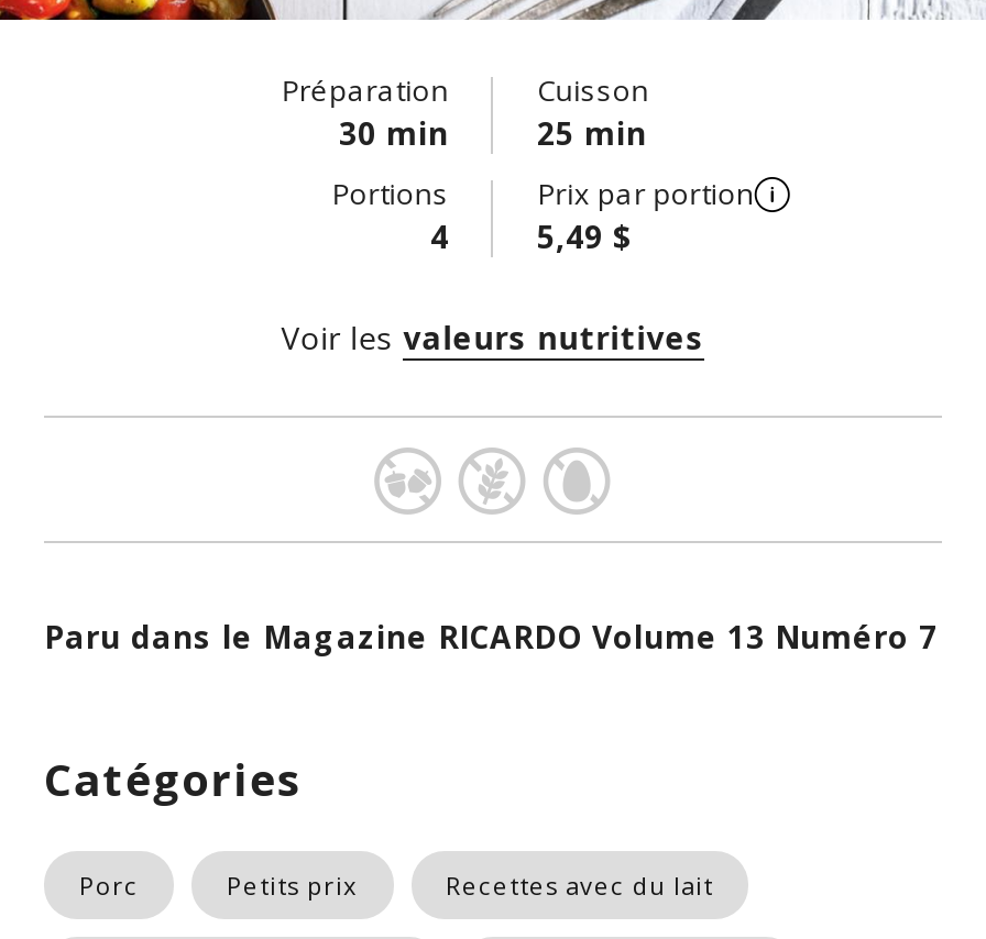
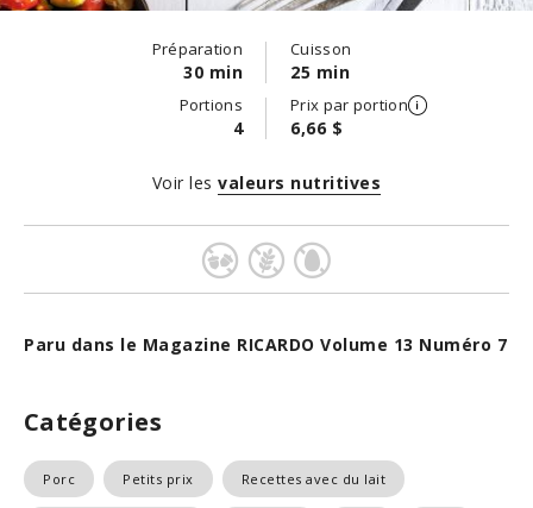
- 5,49 $
+ 6,66 $
